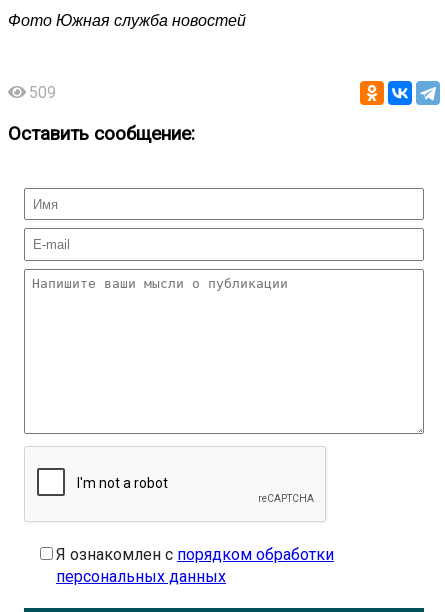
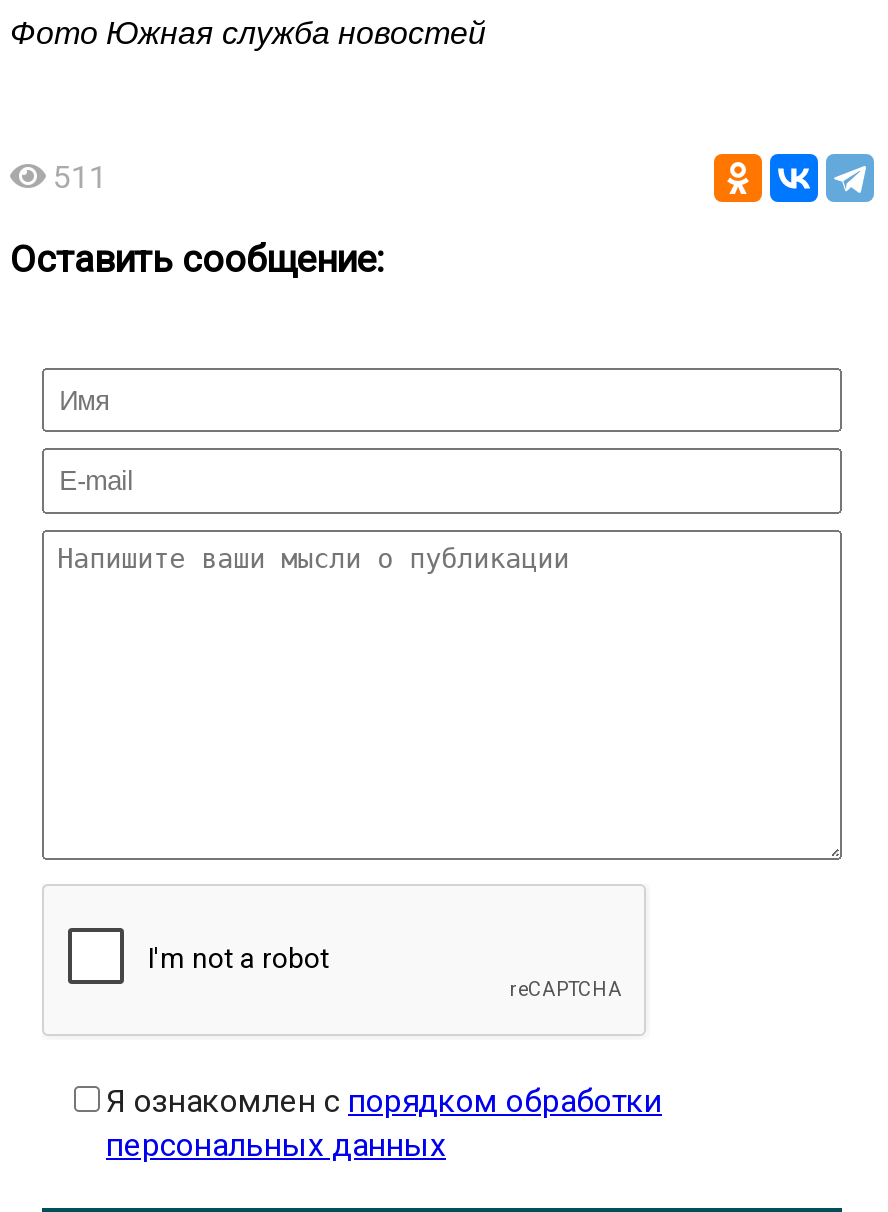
- 509
+ 511
